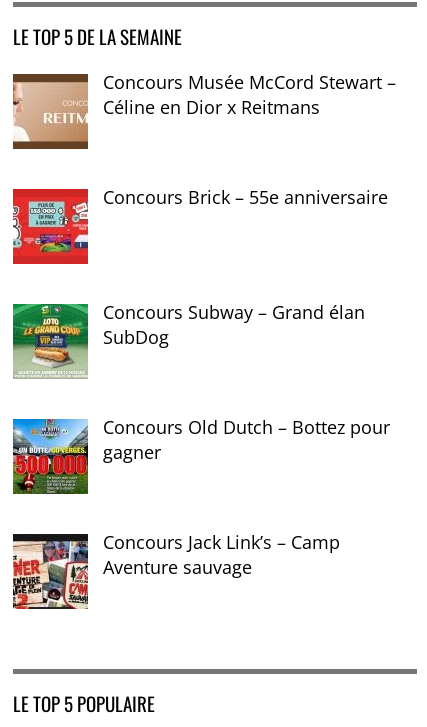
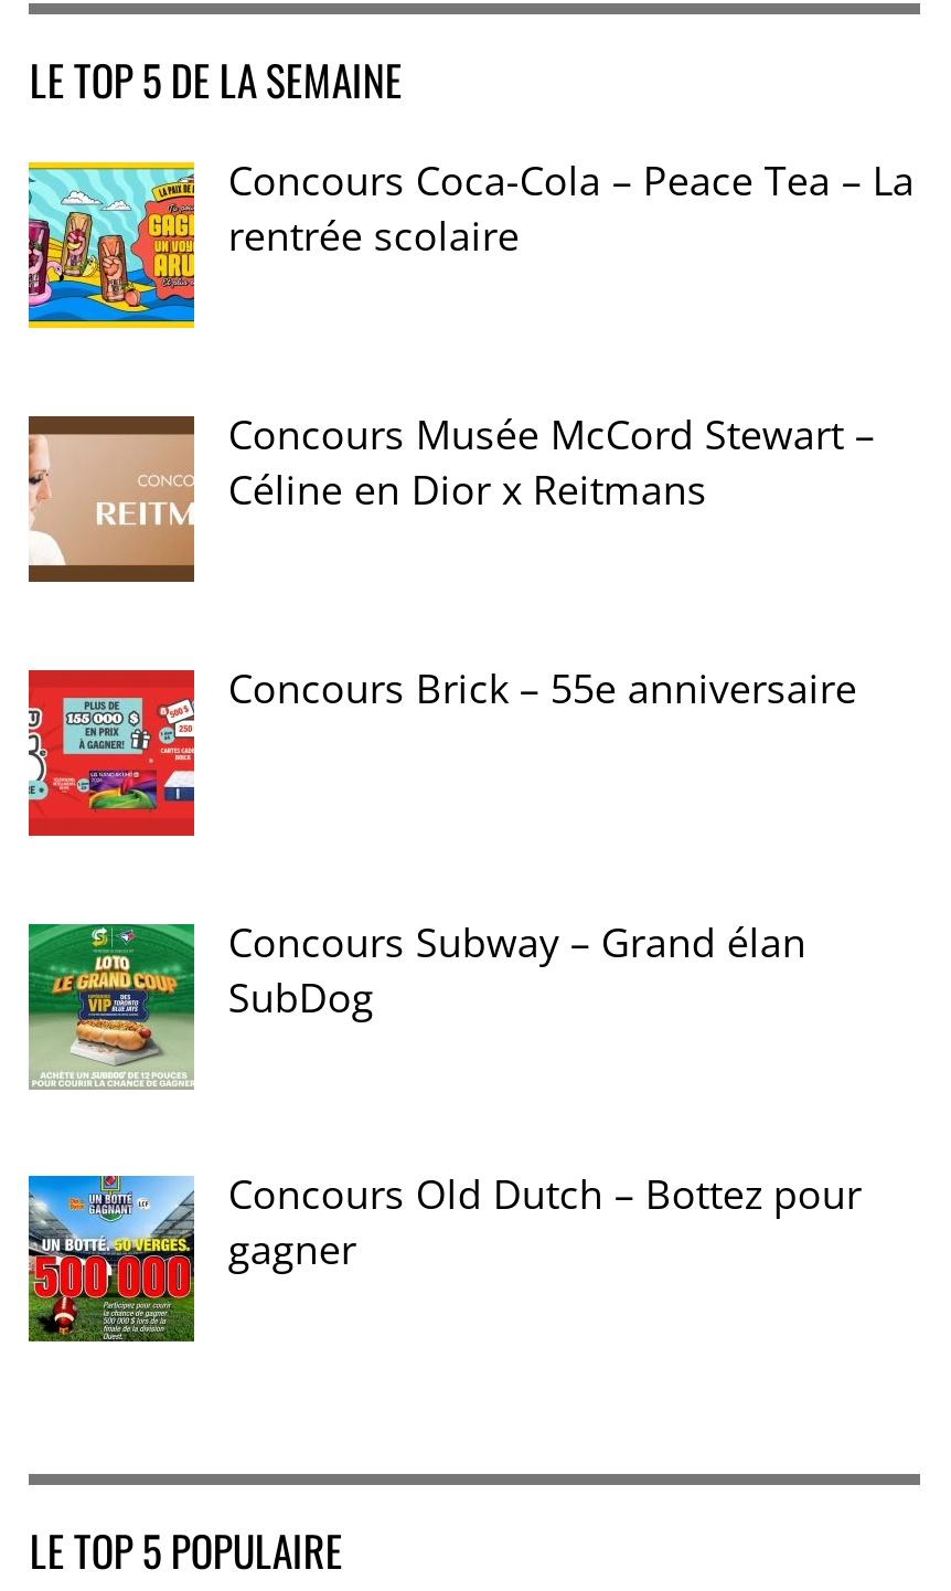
+ [image]
+ Concours Coca-Cola – Peace Tea – La
+ rentrée scolaire

moved down: [image] | Concours Musée McCord Stewart – | Céline en Dior x Reitmans | Concours Brick – 55e anniversaire | Concours Subway – Grand élan | SubDog | Concours Old Dutch – Bottez pour | gagner

- [image]
- Concours Jack Link’s – Camp
- Aventure sauvage
